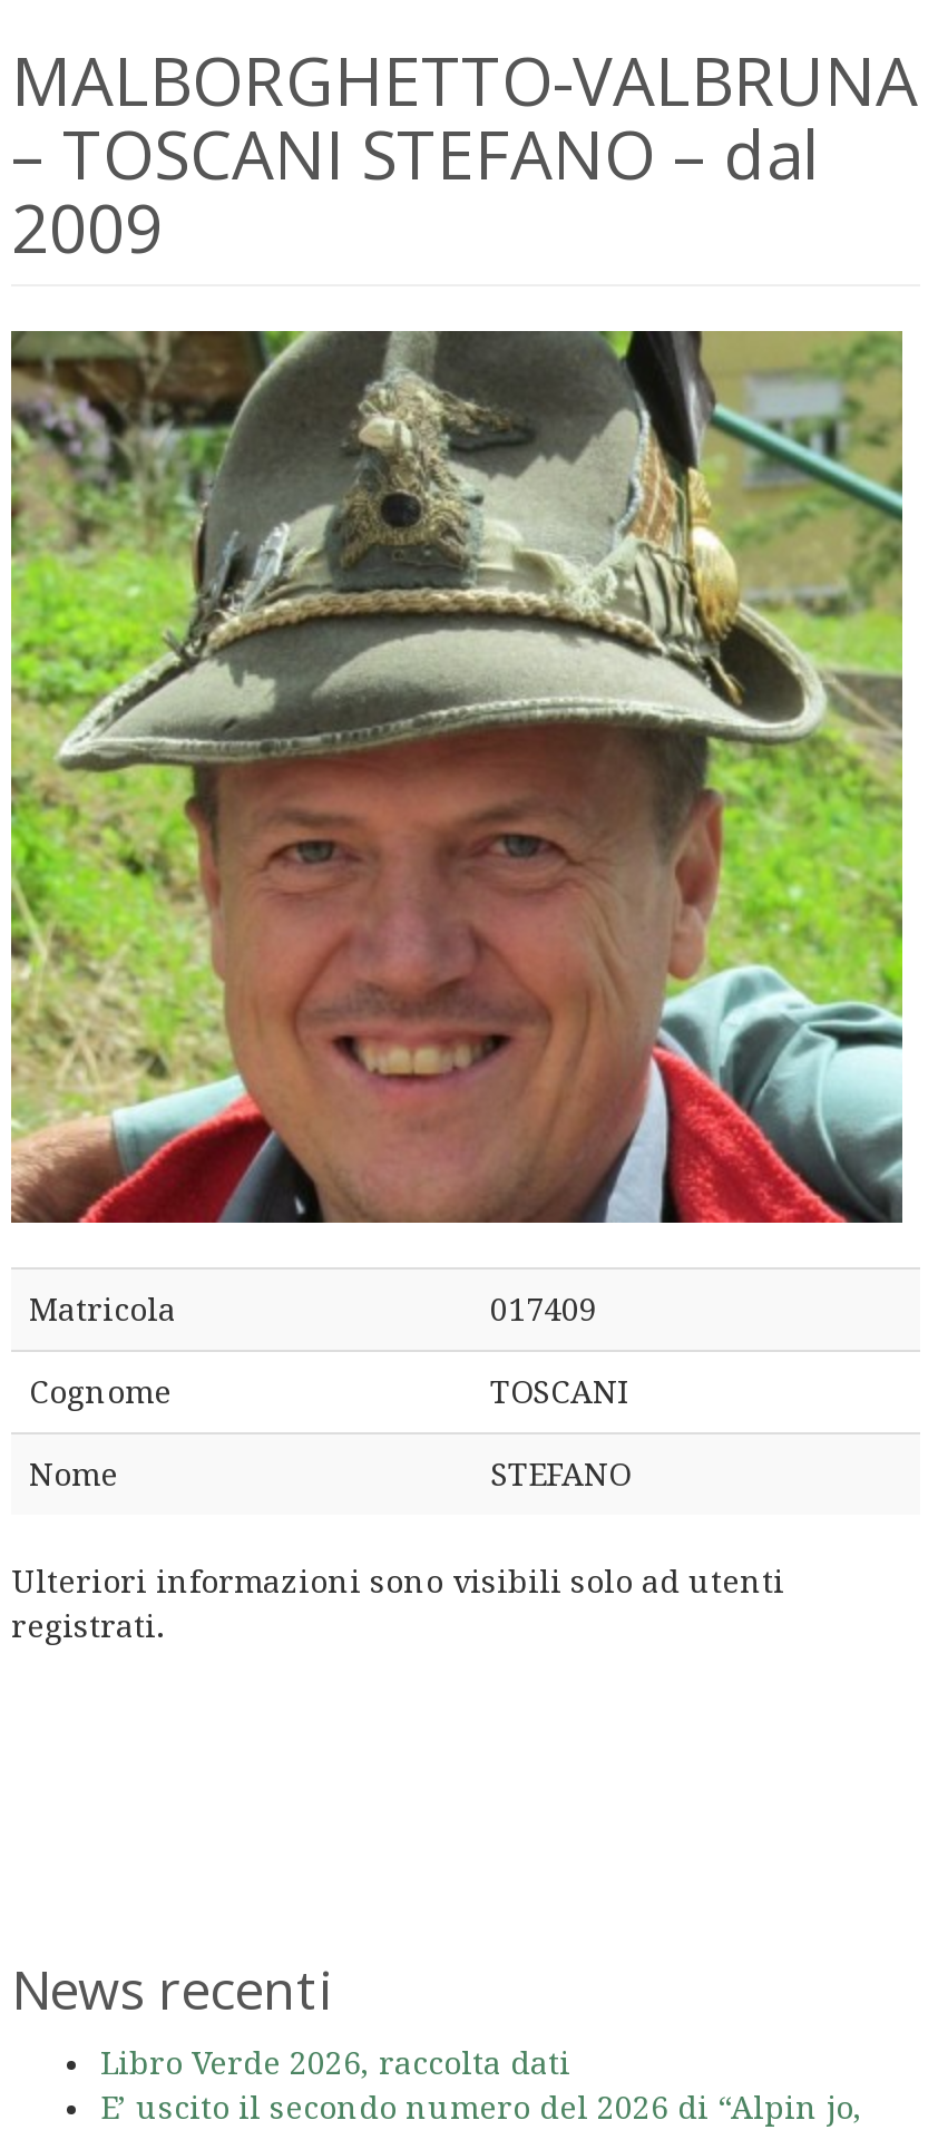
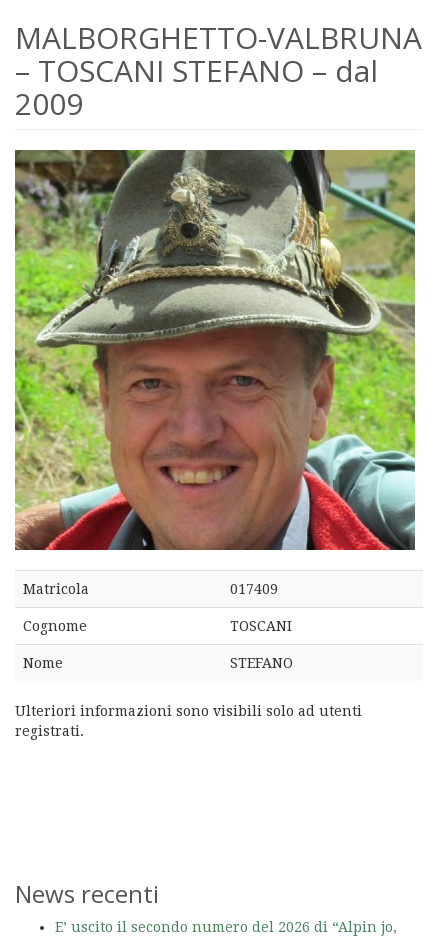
- Libro Verde 2026, raccolta dati
